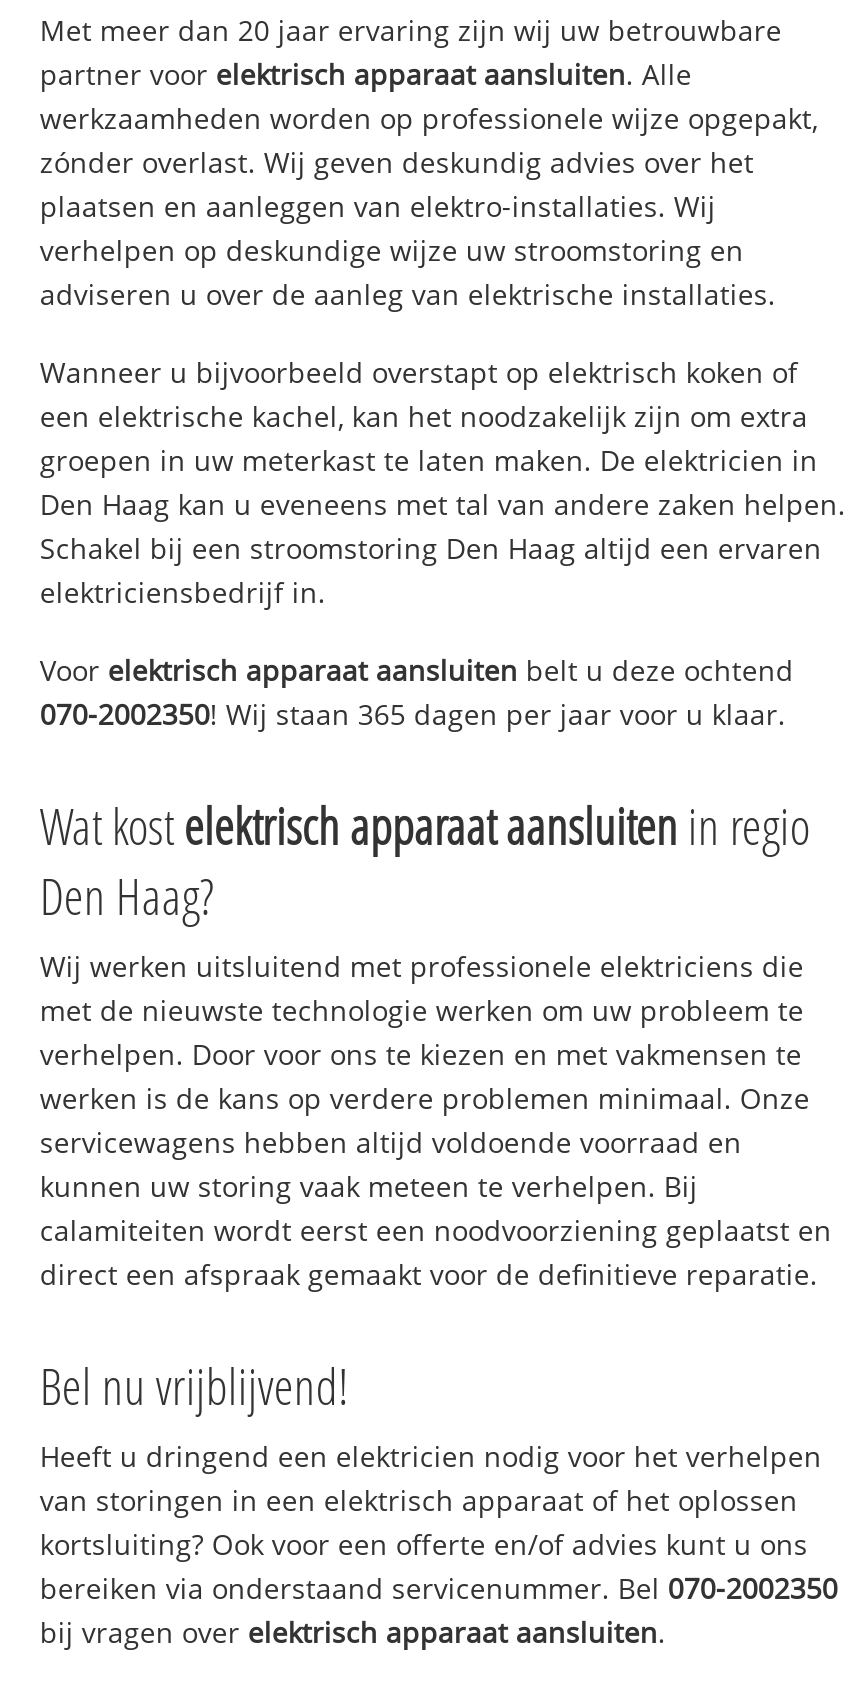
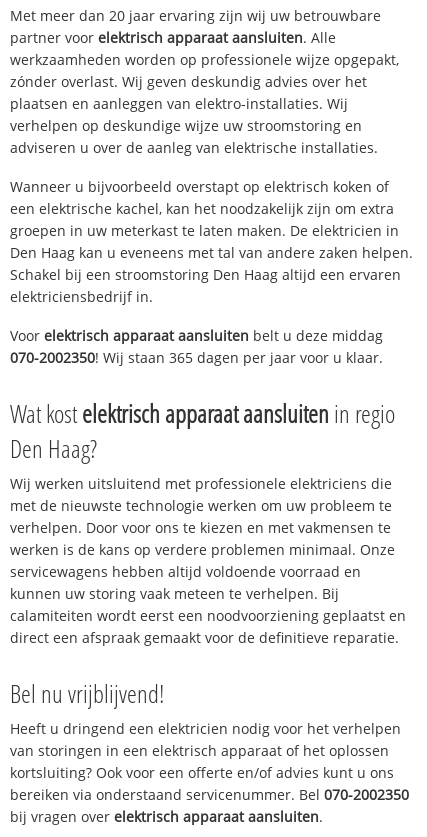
- Voor elektrisch apparaat aansluiten belt u deze ochtend
+ Voor elektrisch apparaat aansluiten belt u deze middag
